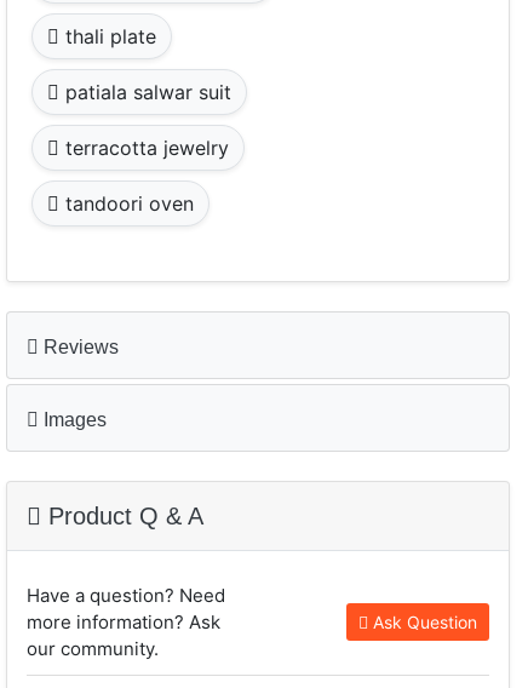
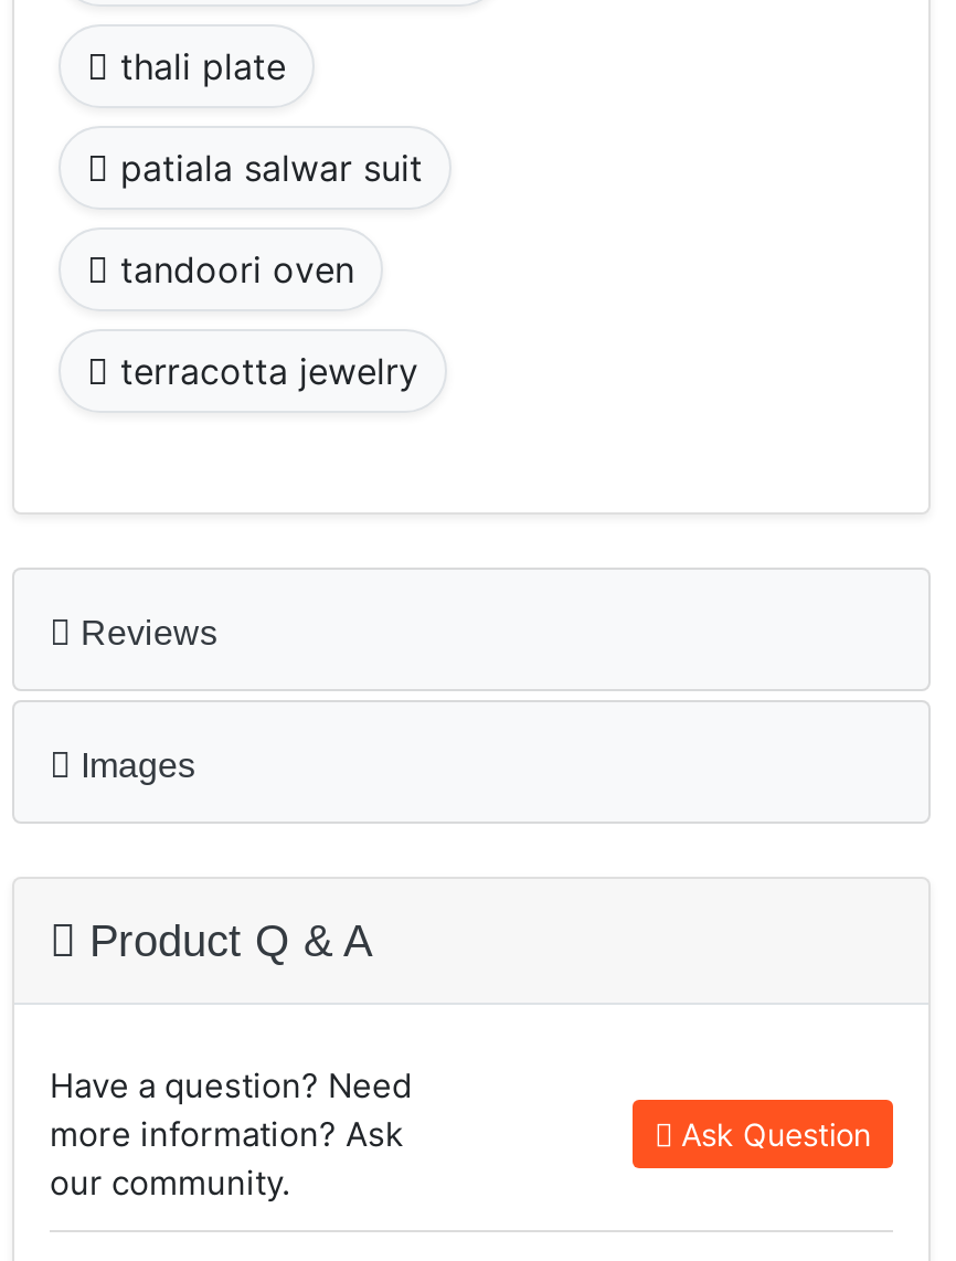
moved down: terracotta jewelry

moved up: tandoori oven
